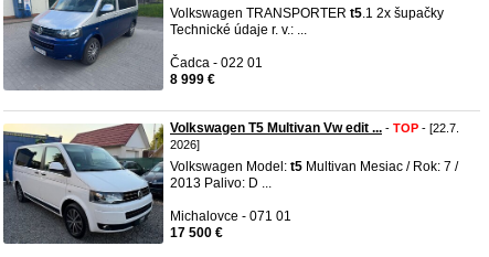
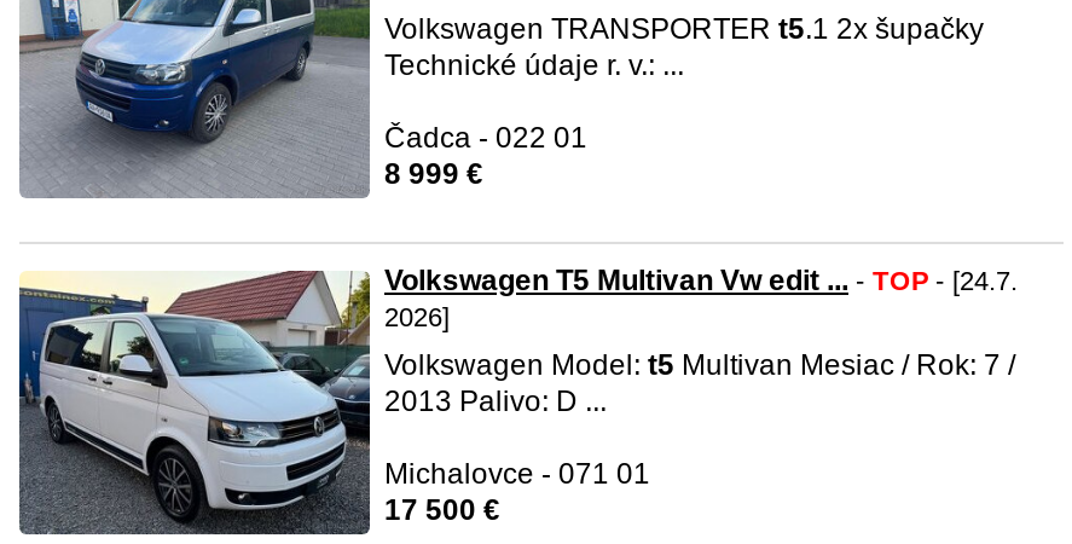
- Volkswagen T5 Multivan Vw edit ... - TOP - [22.7.
+ Volkswagen T5 Multivan Vw edit ... - TOP - [24.7.
